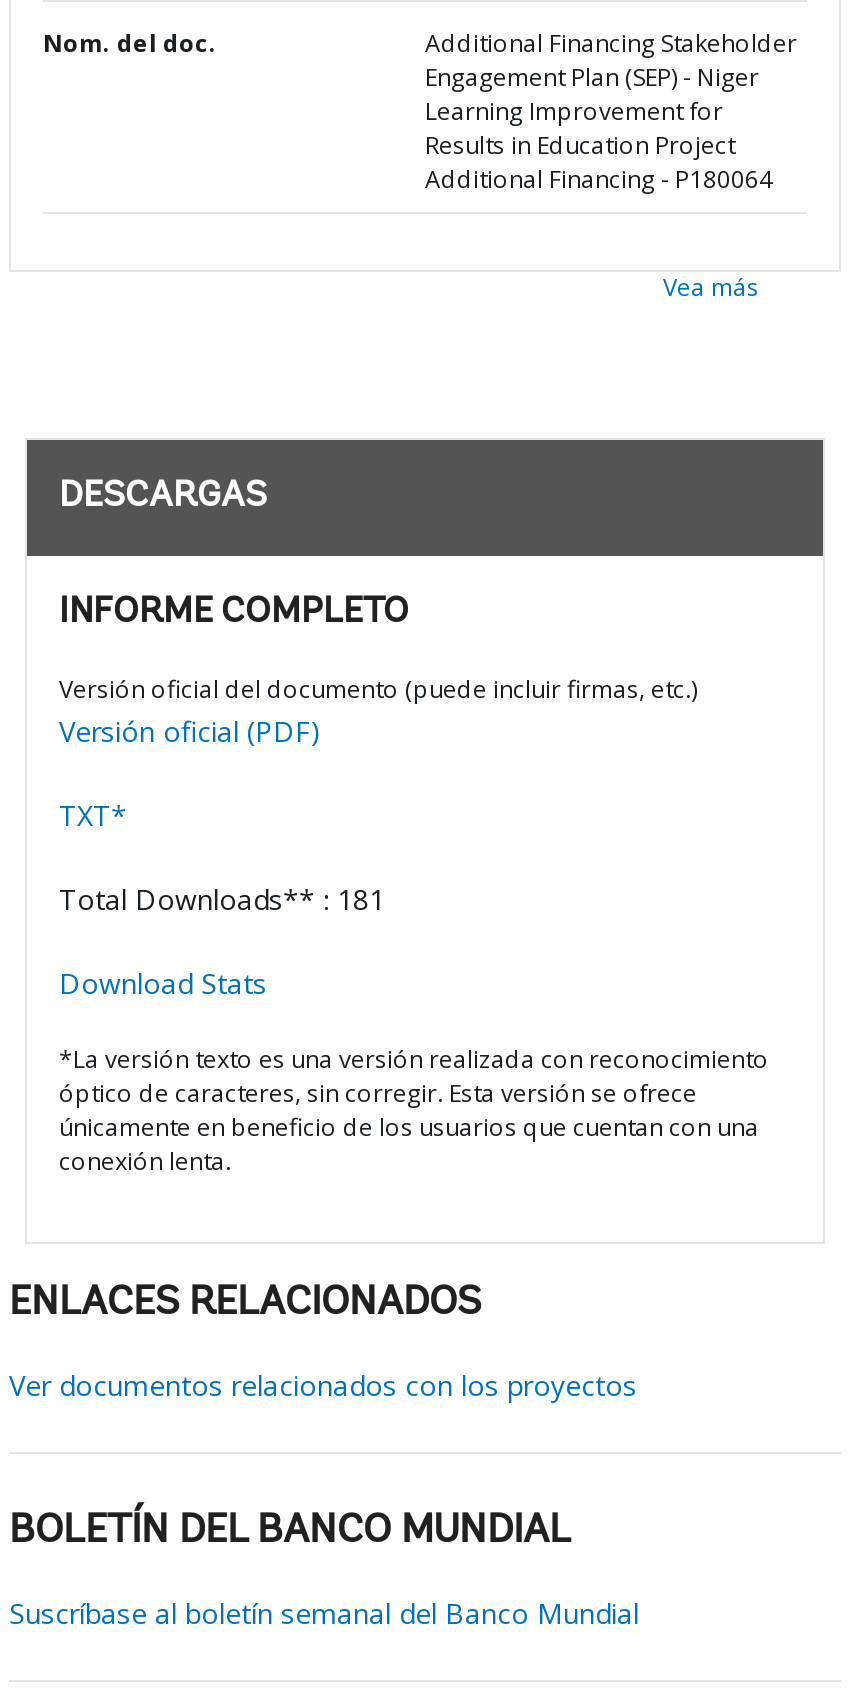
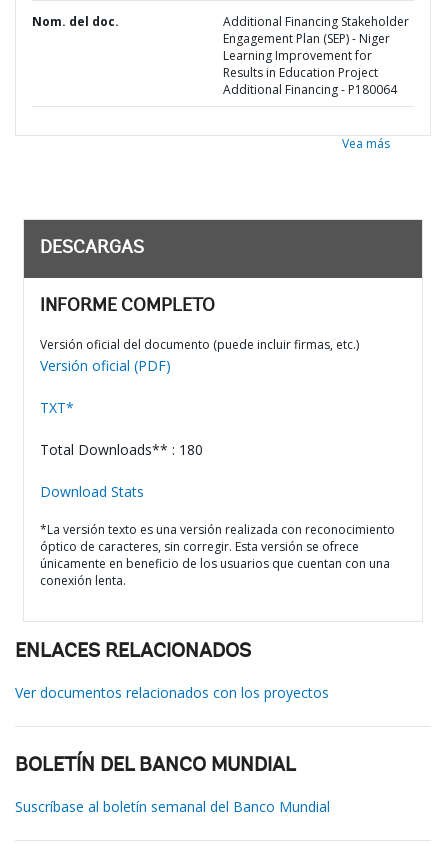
- Total Downloads** : 181
+ Total Downloads** : 180
